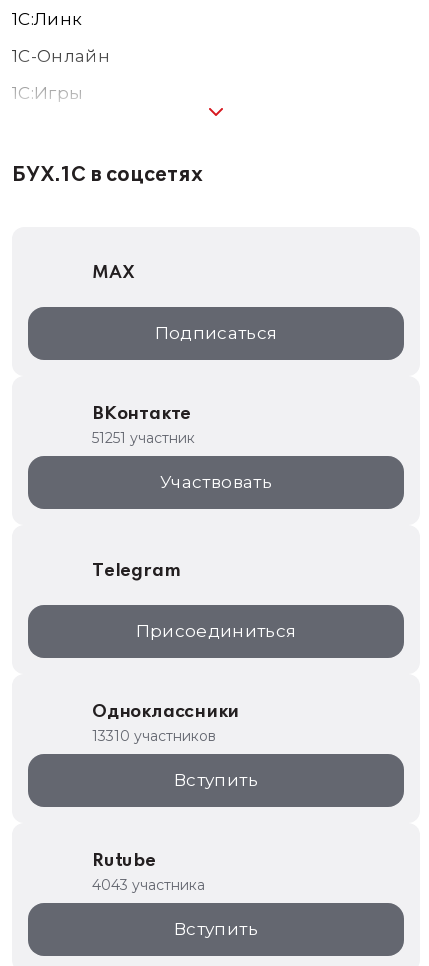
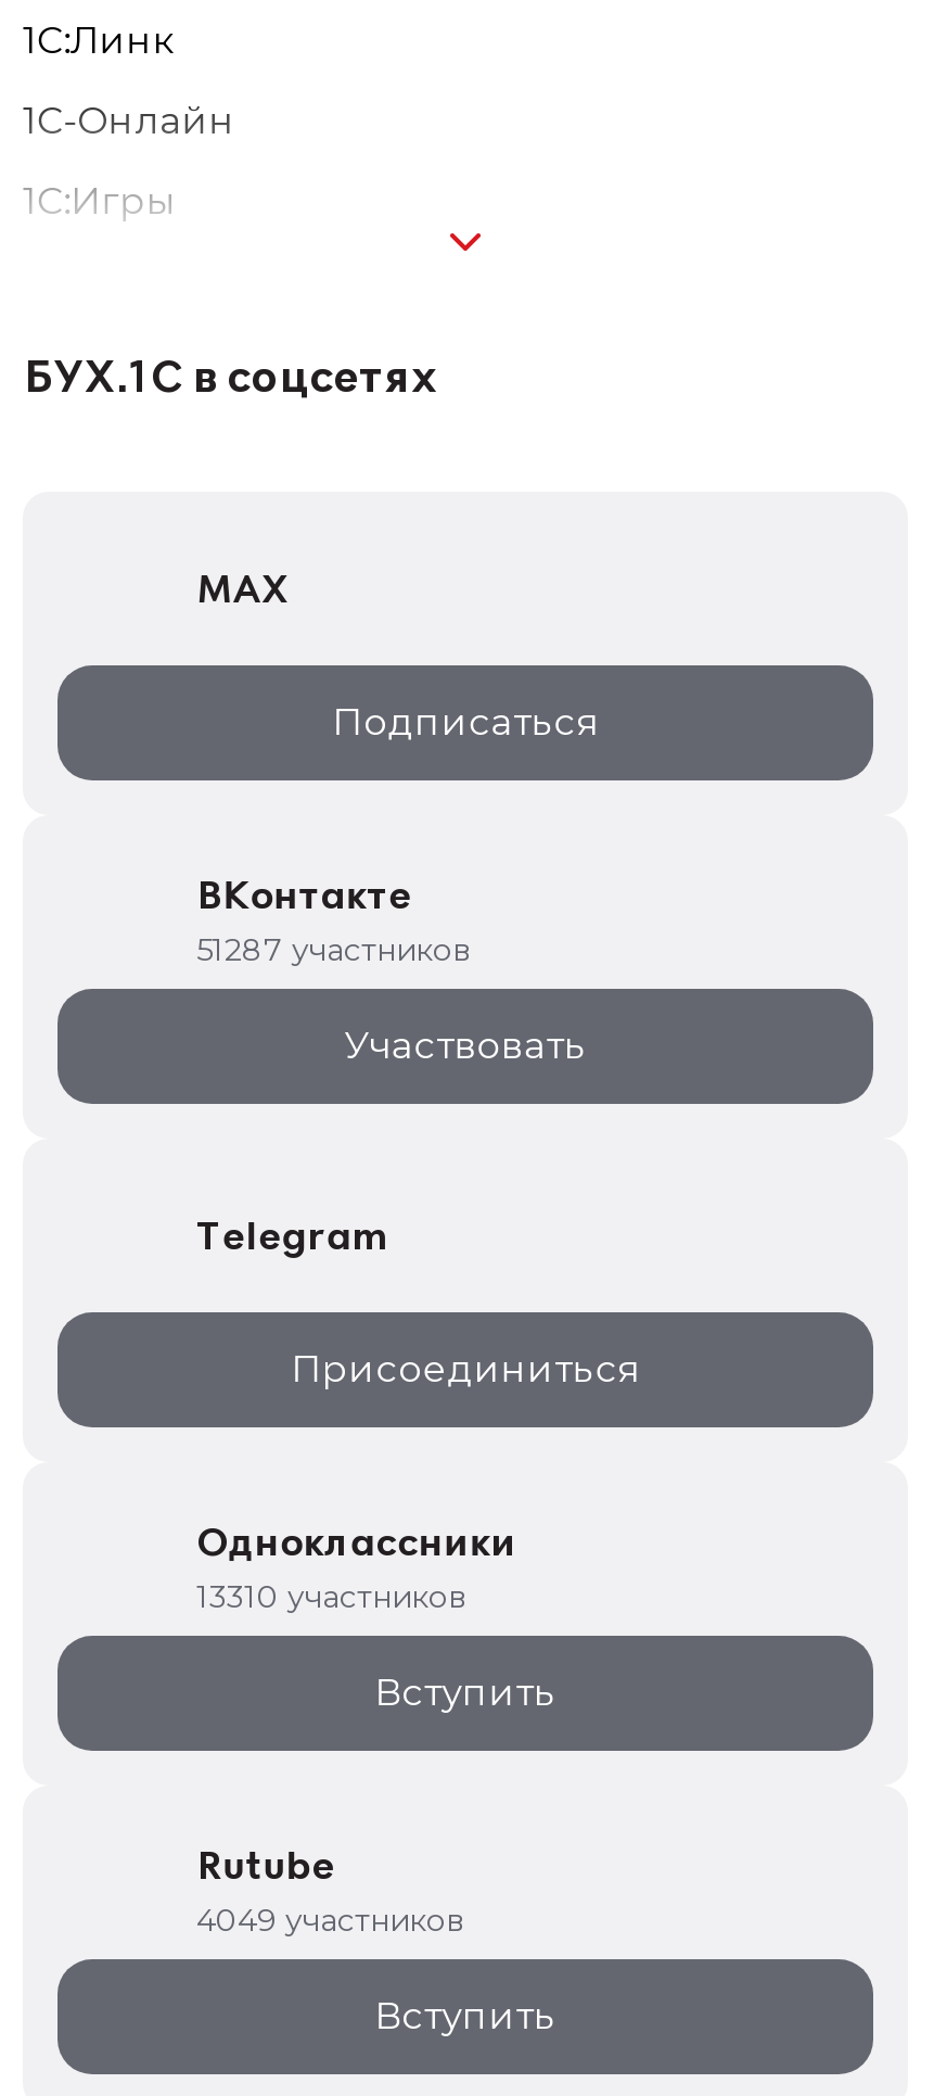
- 51251 участник
+ 51287 участников

- 4043 участника
+ 4049 участников
